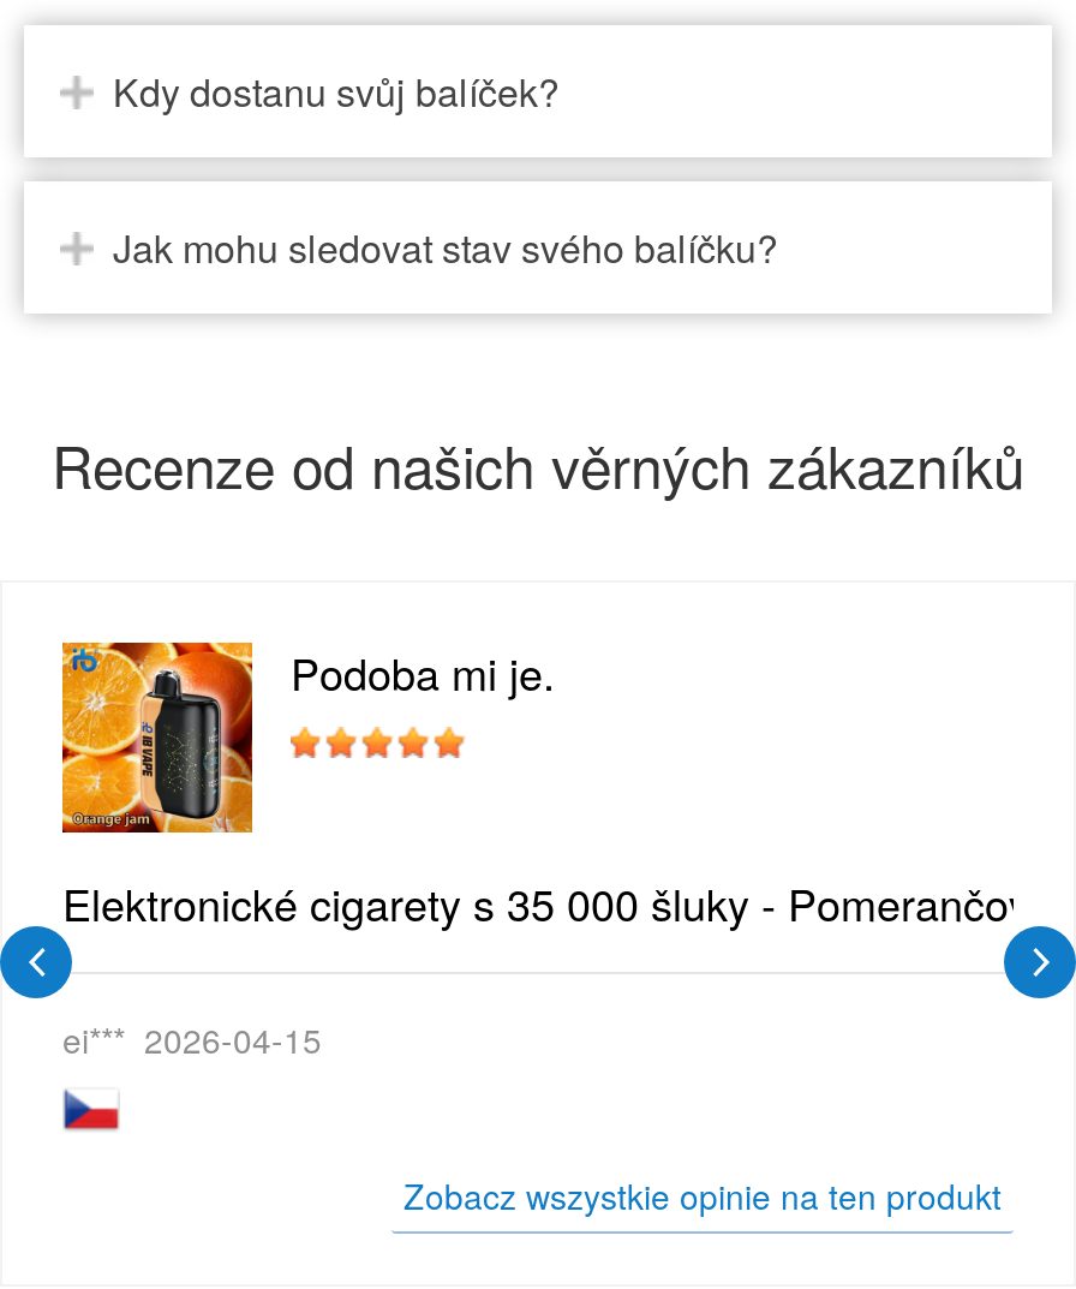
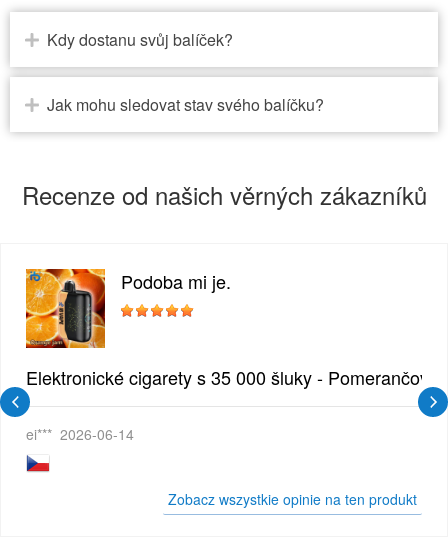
- ei*** 2026-04-15
+ ei*** 2026-06-14
